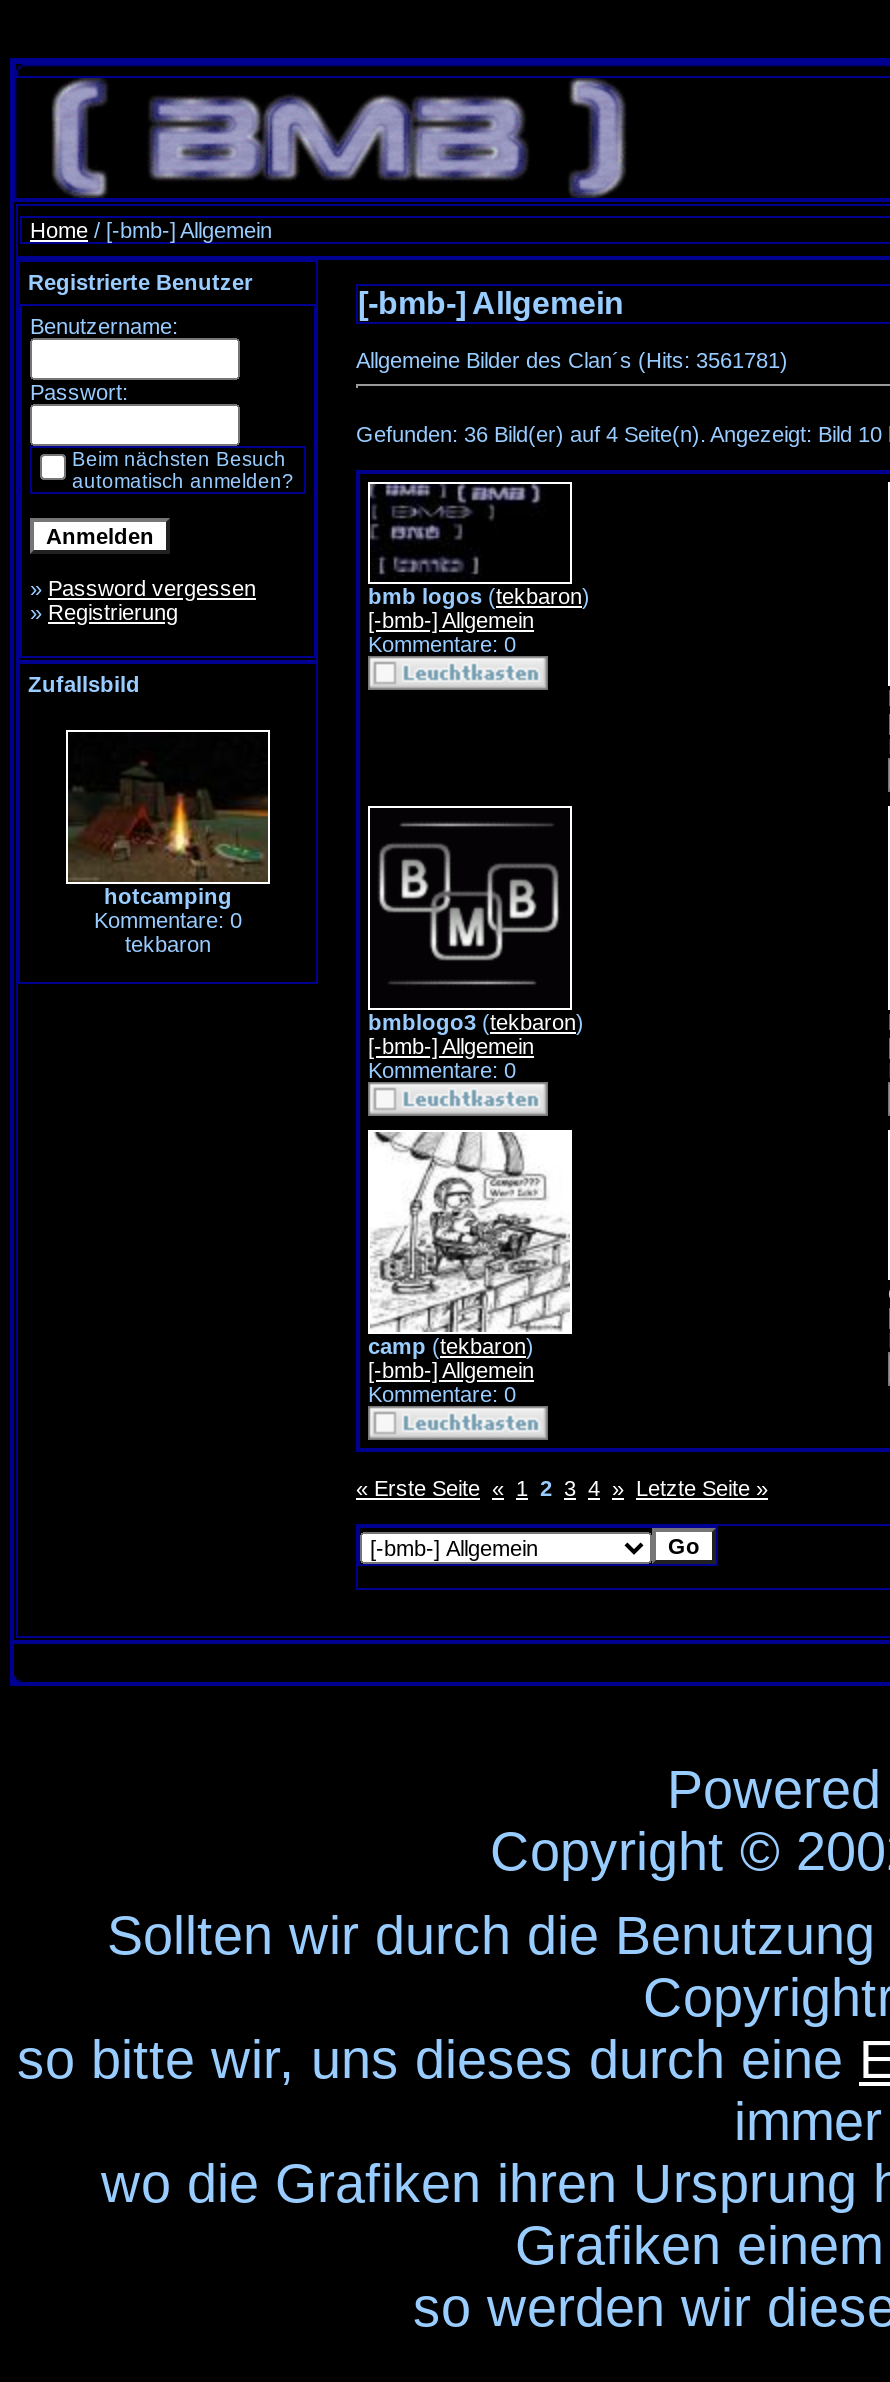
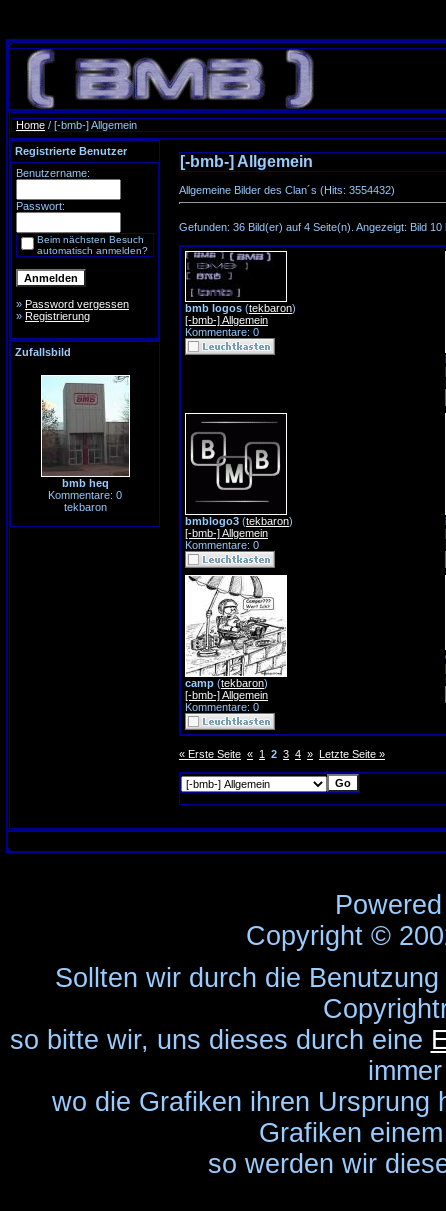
- Allgemeine Bilder des Clan´s (Hits: 3561781)
+ Allgemeine Bilder des Clan´s (Hits: 3554432)

- [image]
- hotcamping
+ [image]
+ bmb heq

moved down: Kommentare: 0 | tekbaron
